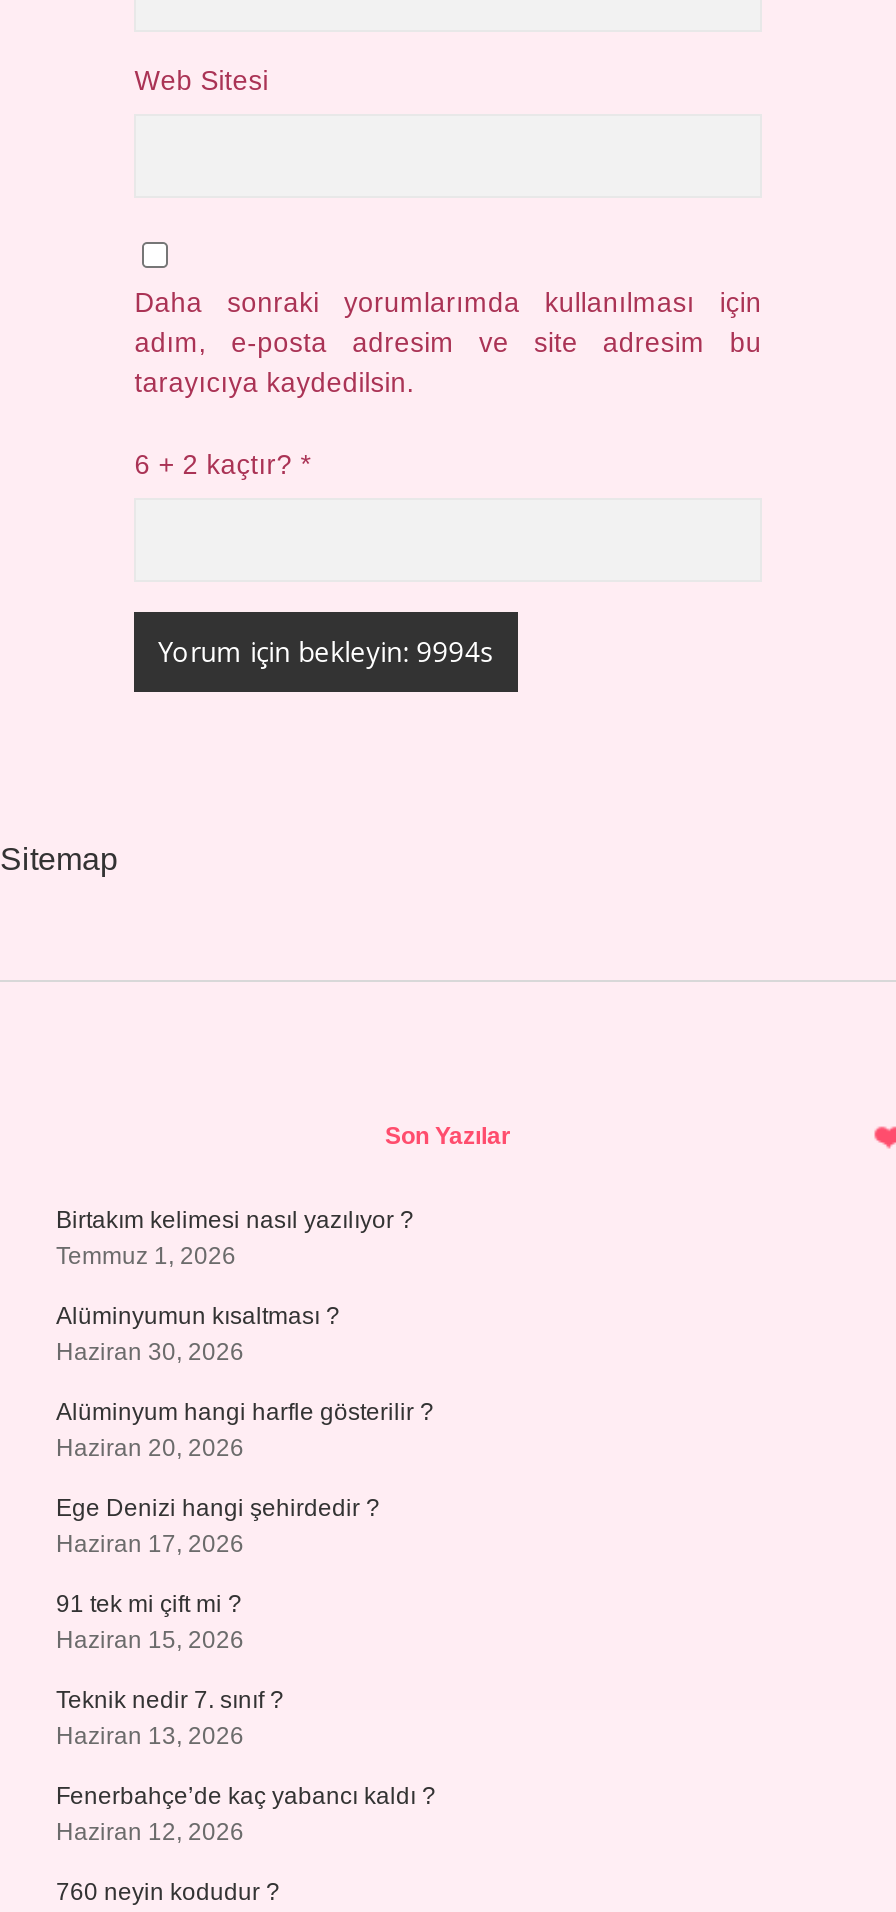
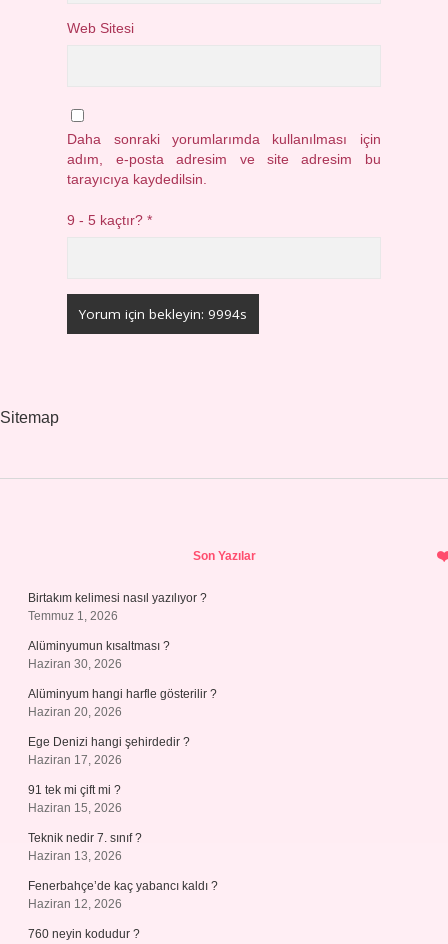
- 6 + 2 kaçtır? *
+ 9 - 5 kaçtır? *
